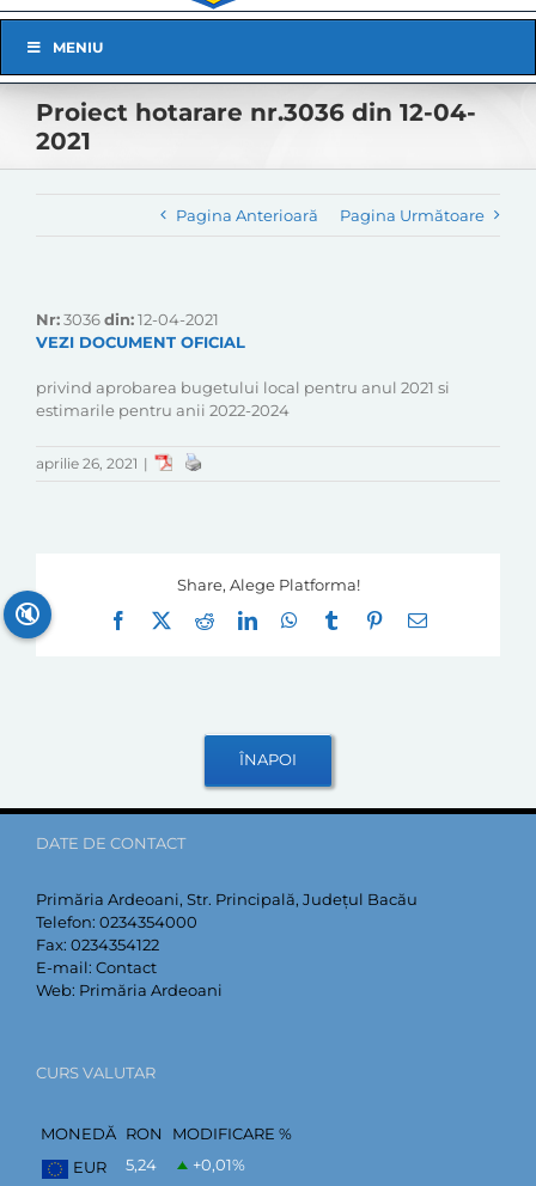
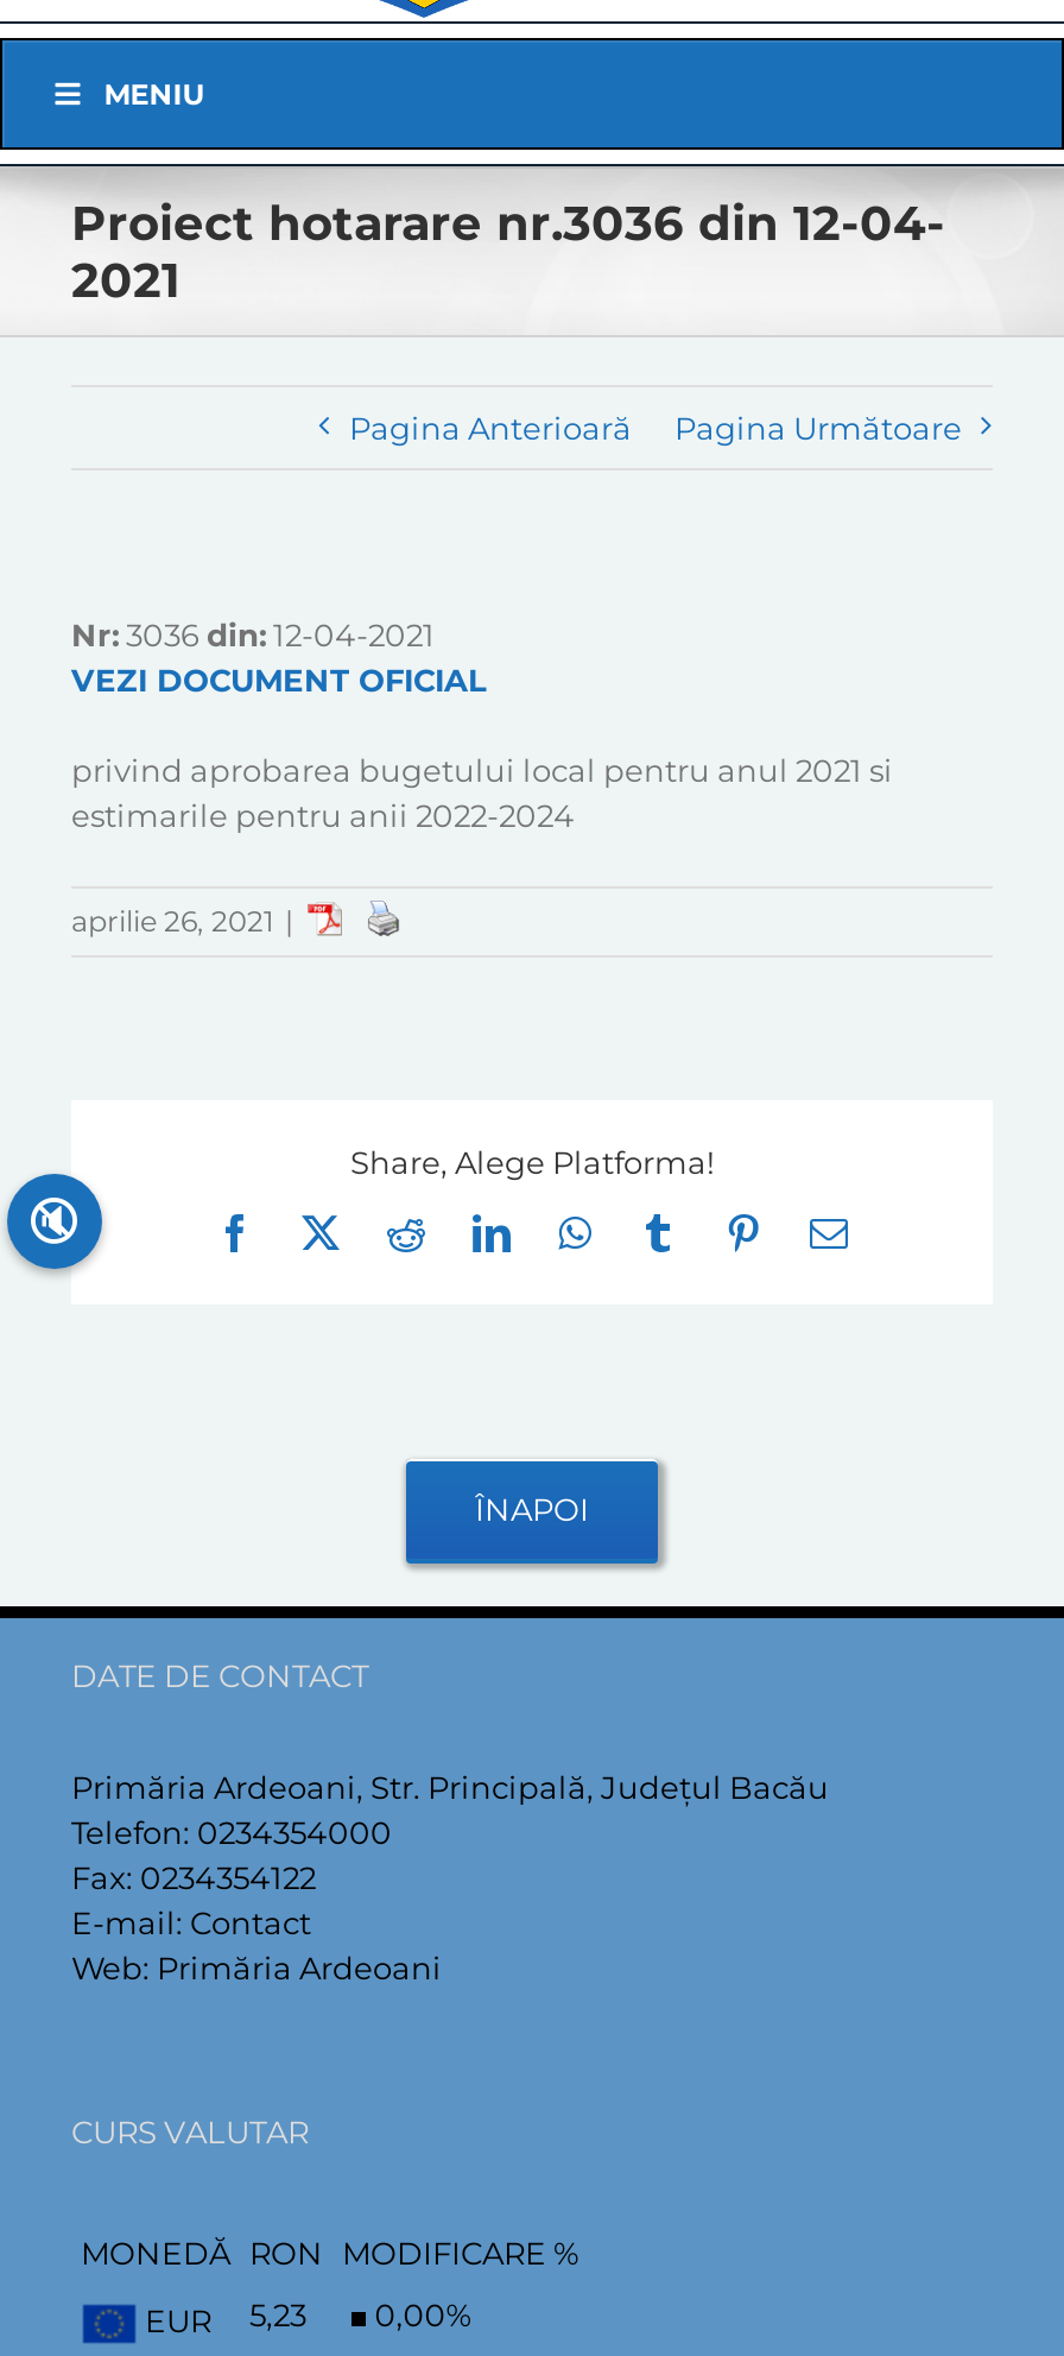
- 5,24
+ 5,23

- +0,01%
+ 0,00%
